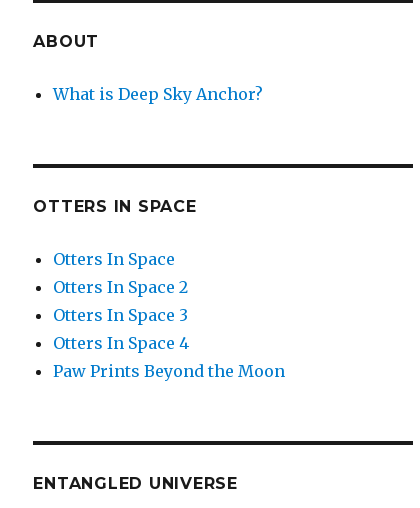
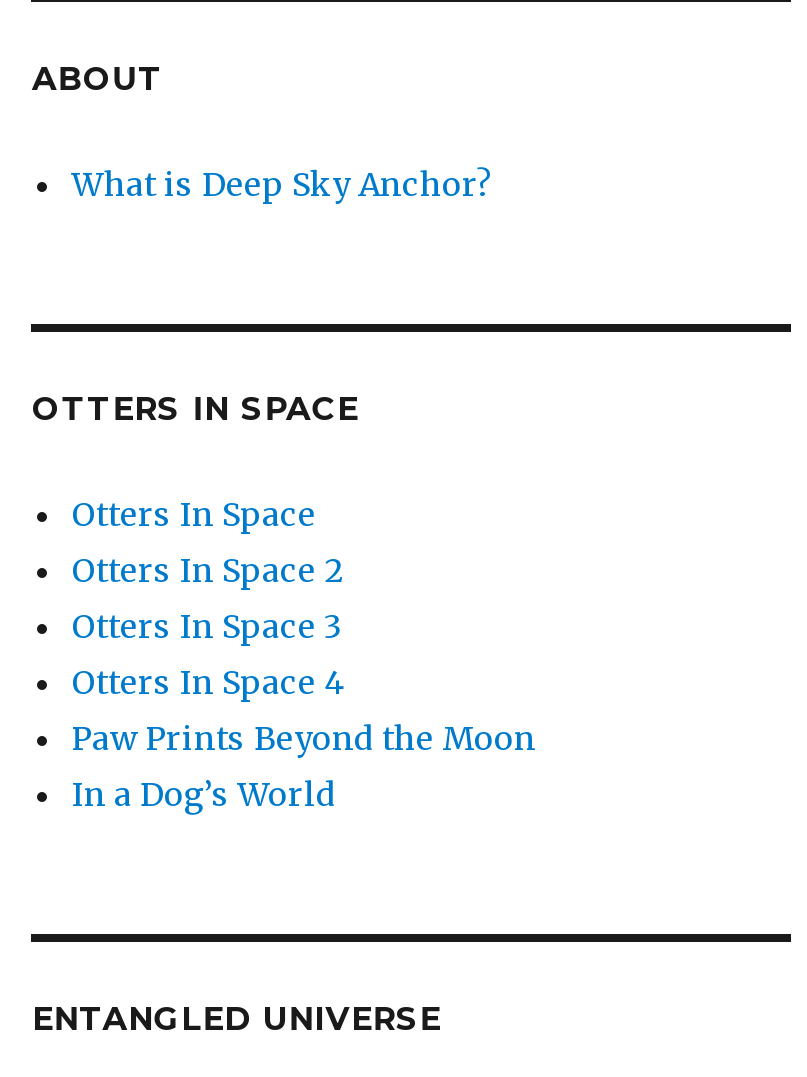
+ In a Dog’s World
